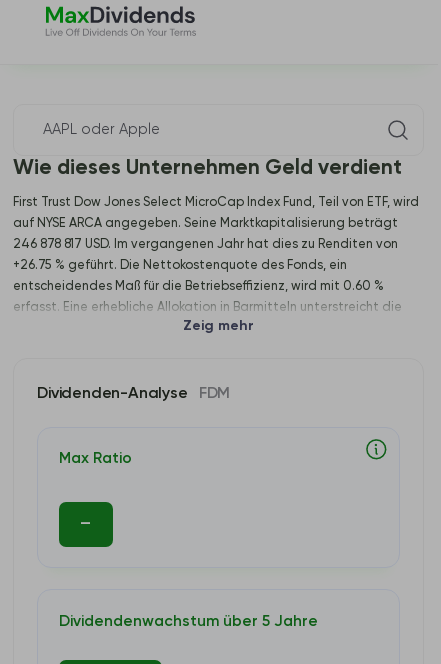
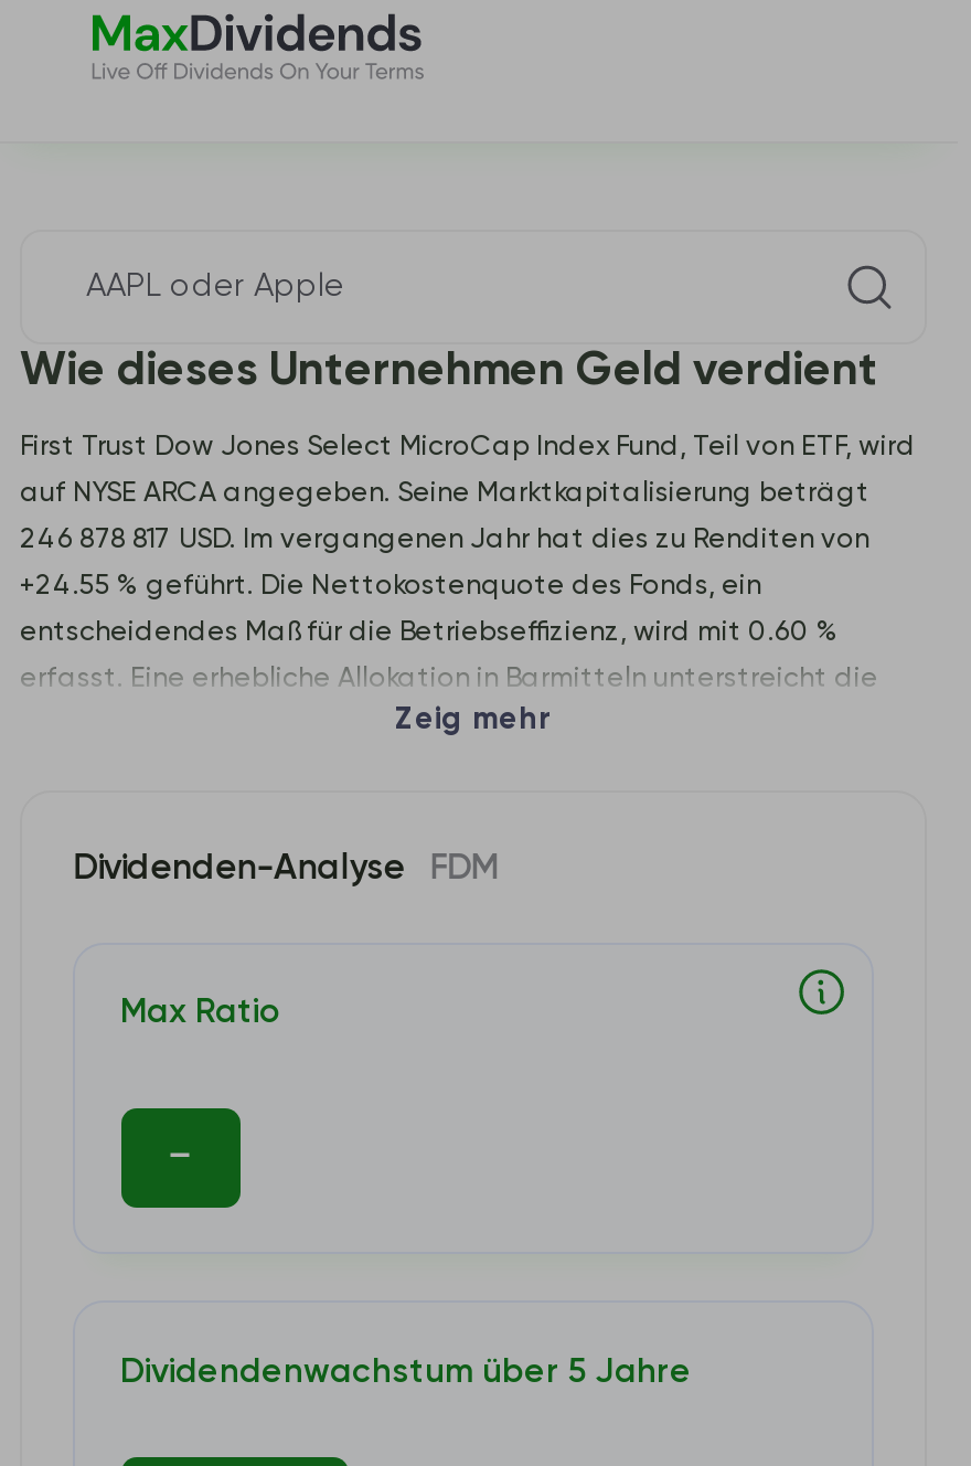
- +26.75 % geführt. Die Nettokostenquote des Fonds, ein
+ +24.55 % geführt. Die Nettokostenquote des Fonds, ein
